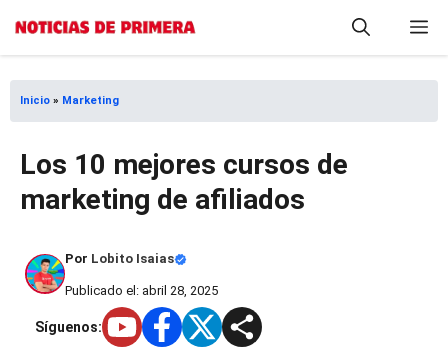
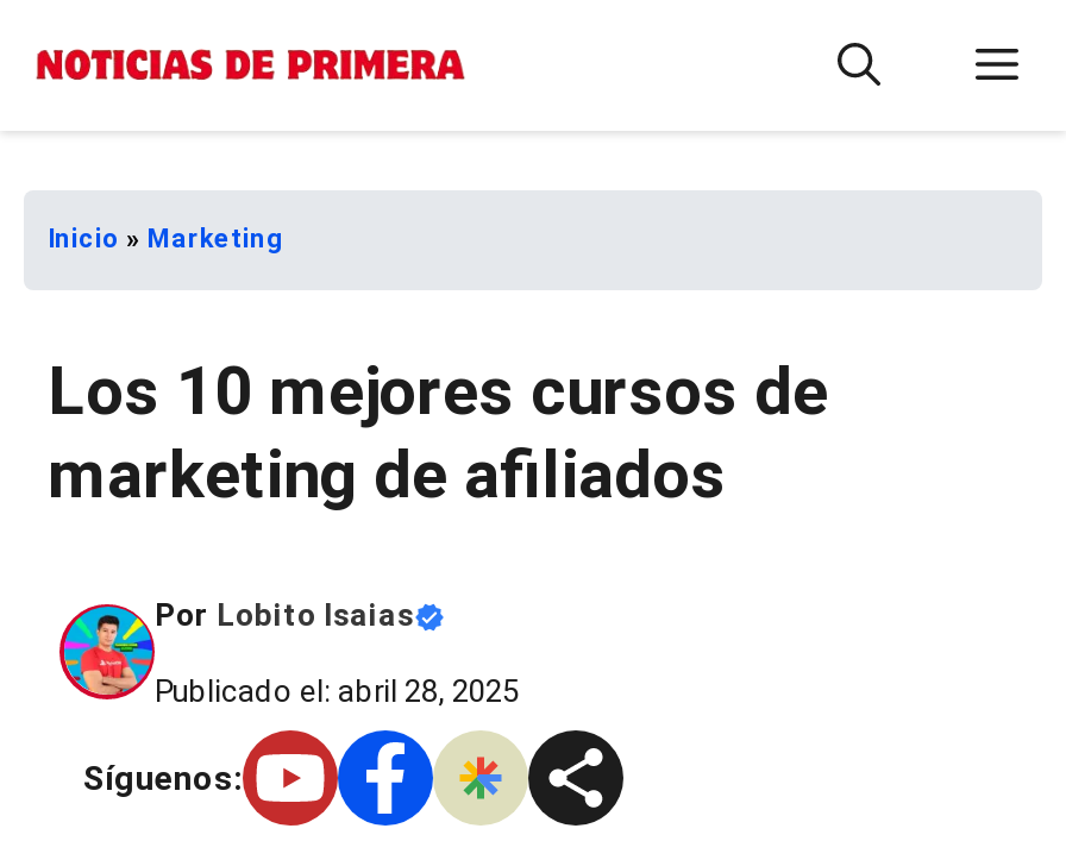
- [image]
+ [image]
